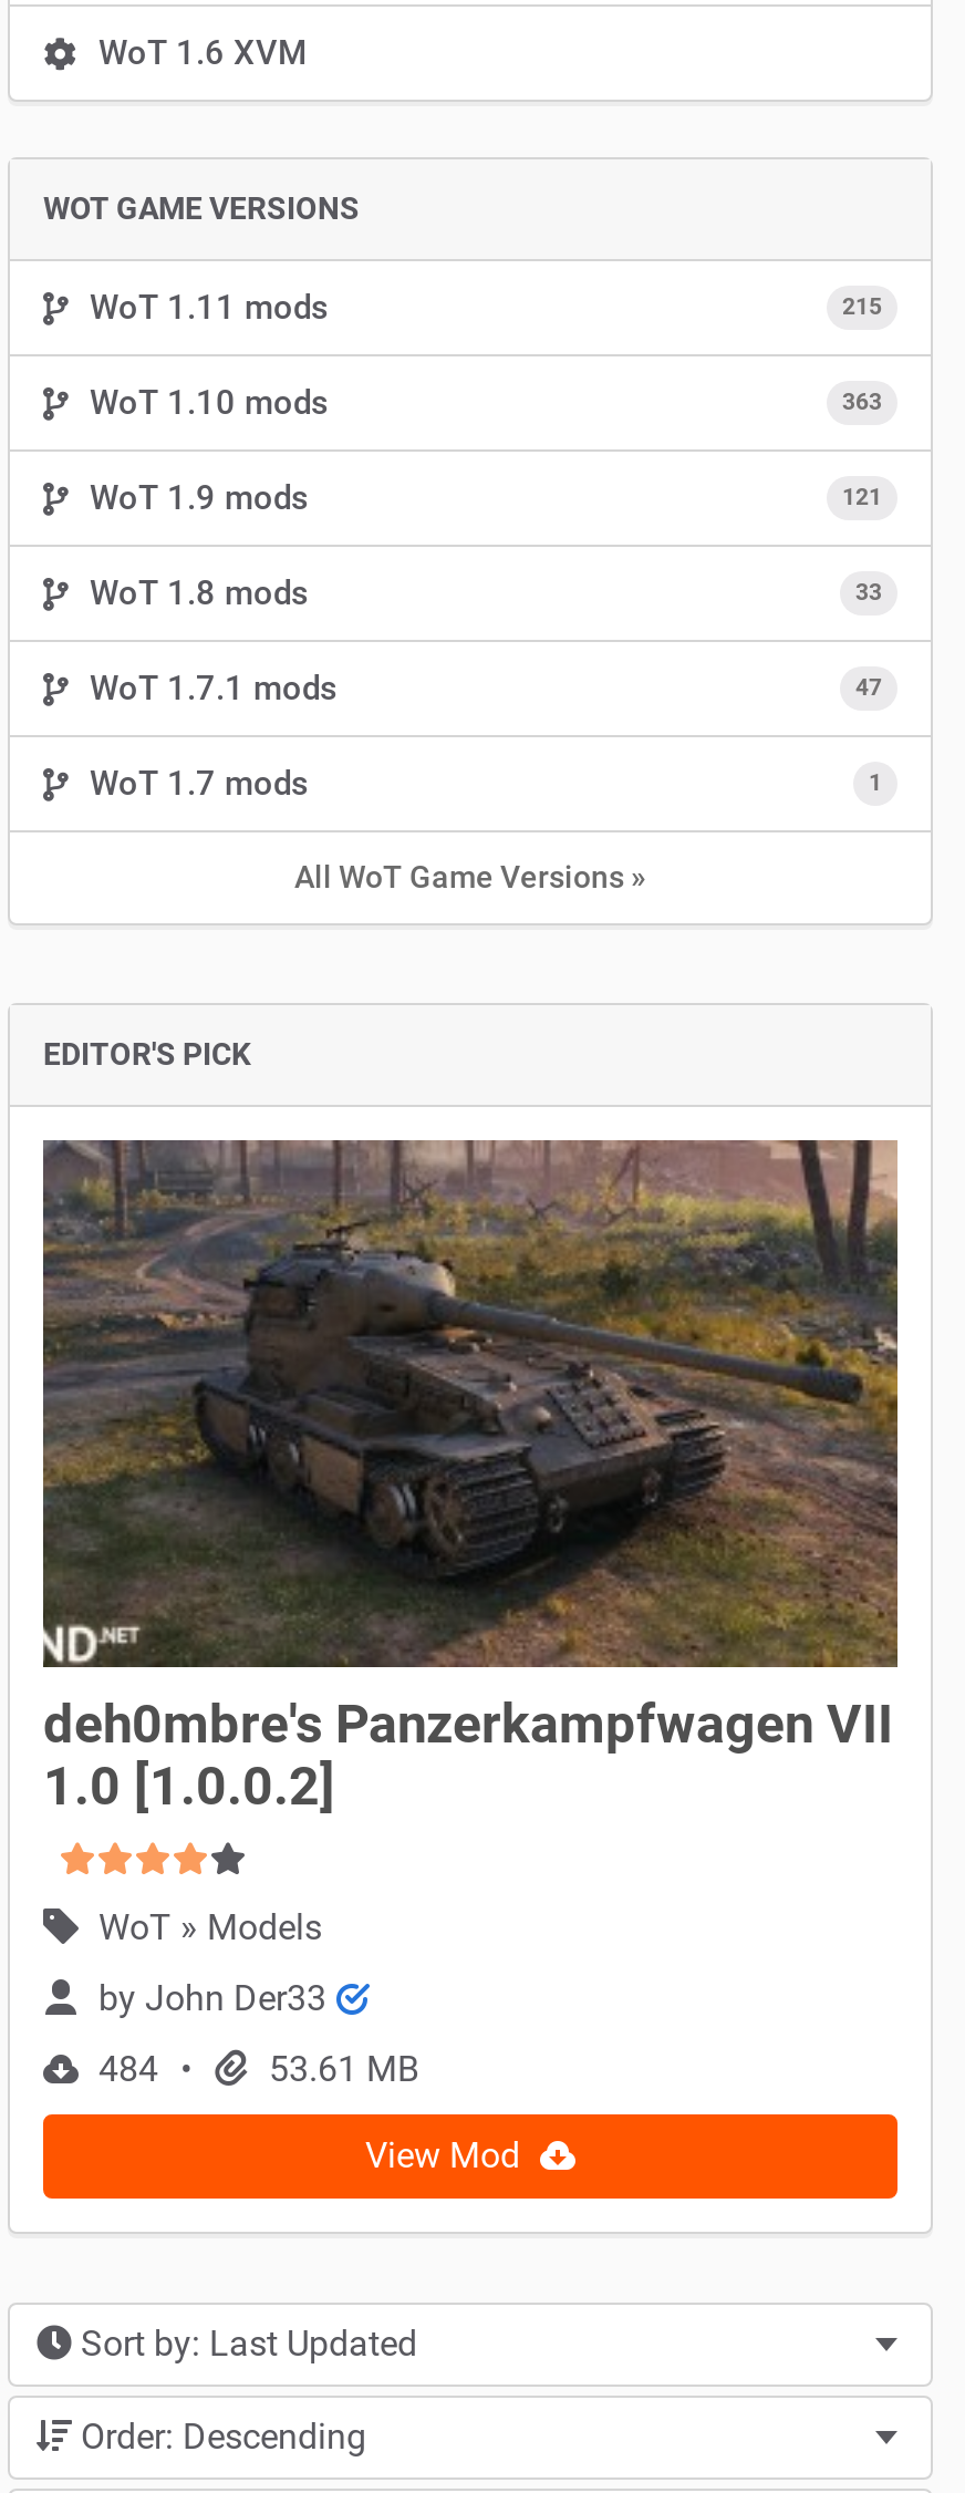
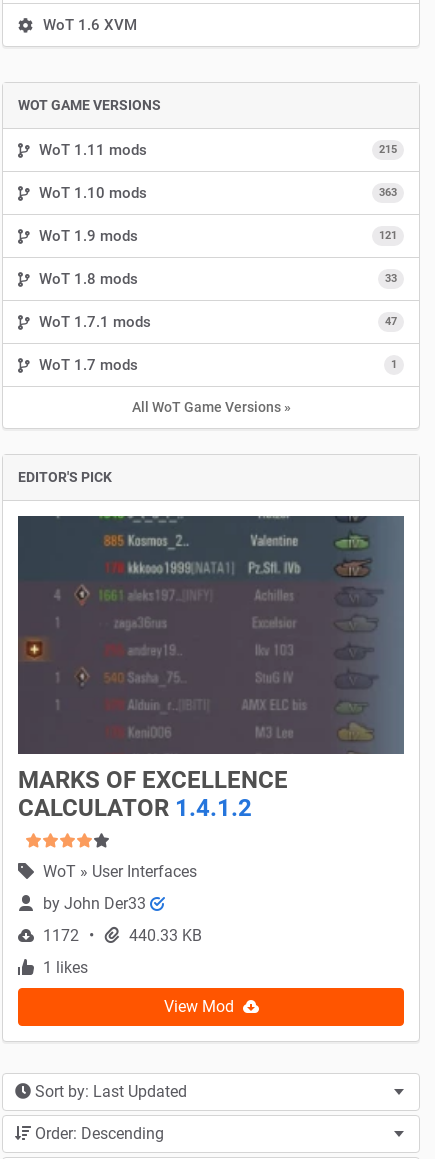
- [image]
- deh0mbre's Panzerkampfwagen VII
- 1.0 [1.0.0.2]
+ [image]
+ MARKS OF EXCELLENCE
+ CALCULATOR 1.4.1.2

- WoT» Models
+ WoT» User Interfaces

- 484
- 53.61 MB
+ 1172
+ 440.33 KB
+ 1 likes
